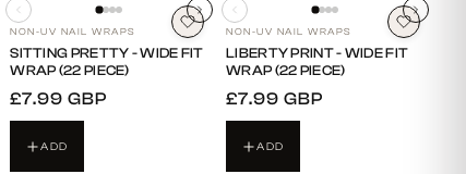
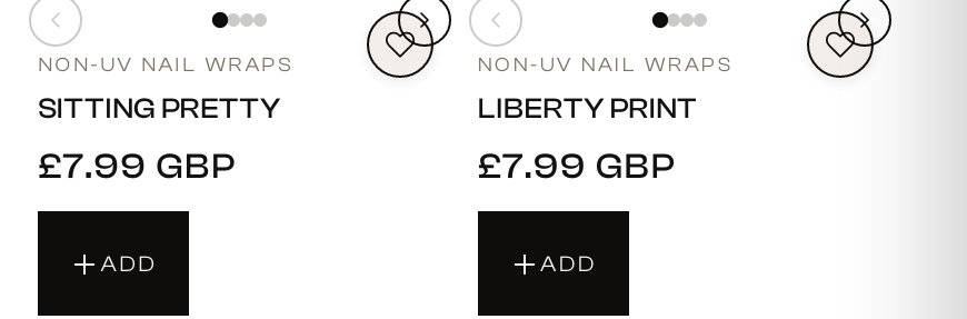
- SITTING PRETTY - WIDE FIT
- WRAP (22 PIECE)
+ SITTING PRETTY

- LIBERTY PRINT - WIDE FIT
- WRAP (22 PIECE)
+ LIBERTY PRINT
